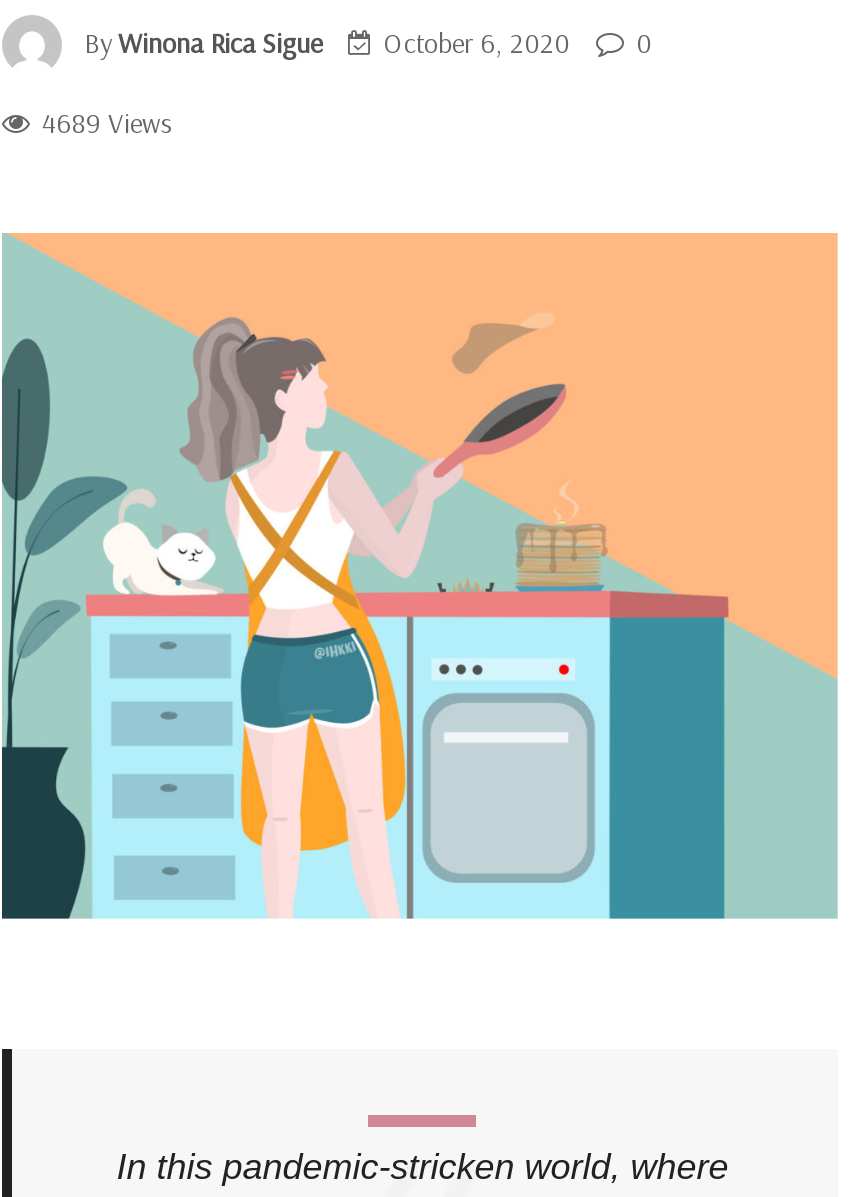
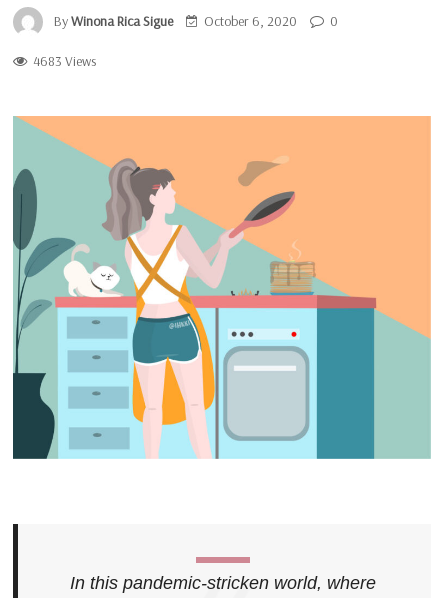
- 4689 Views
+ 4683 Views
